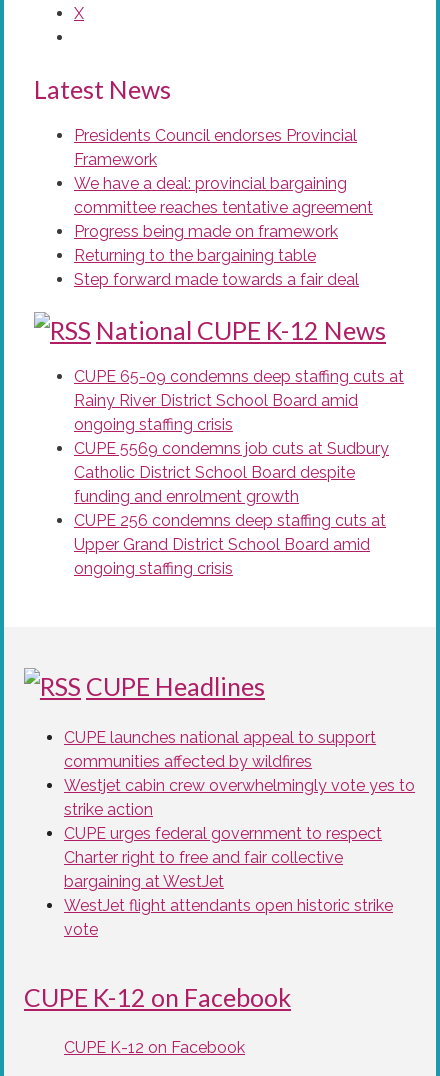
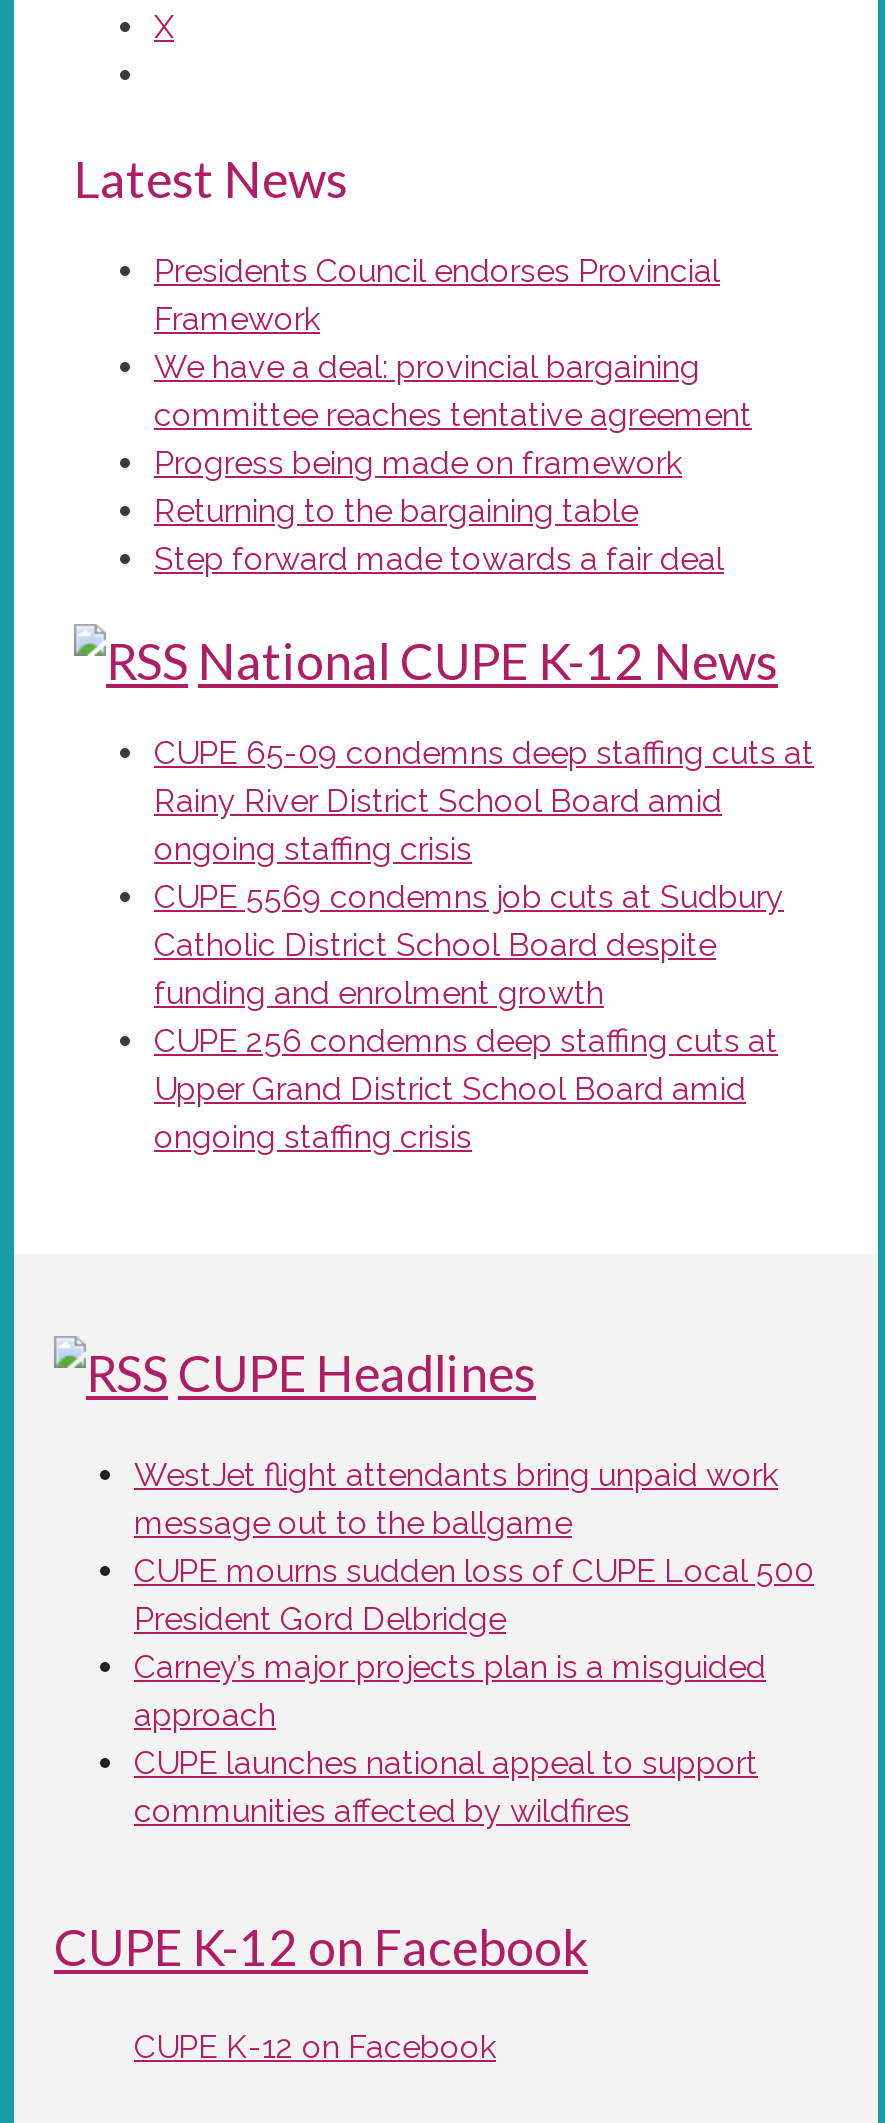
+ WestJet flight attendants bring unpaid work
+ message out to the ballgame
+ CUPE mourns sudden loss of CUPE Local 500
+ President Gord Delbridge
+ Carney’s major projects plan is a misguided
+ approach

moved down: CUPE launches national appeal to support | communities affected by wildfires

- Westjet cabin crew overwhelmingly vote yes to
- strike action
- CUPE urges federal government to respect
- Charter right to free and fair collective
- bargaining at WestJet
- WestJet flight attendants open historic strike
- vote
